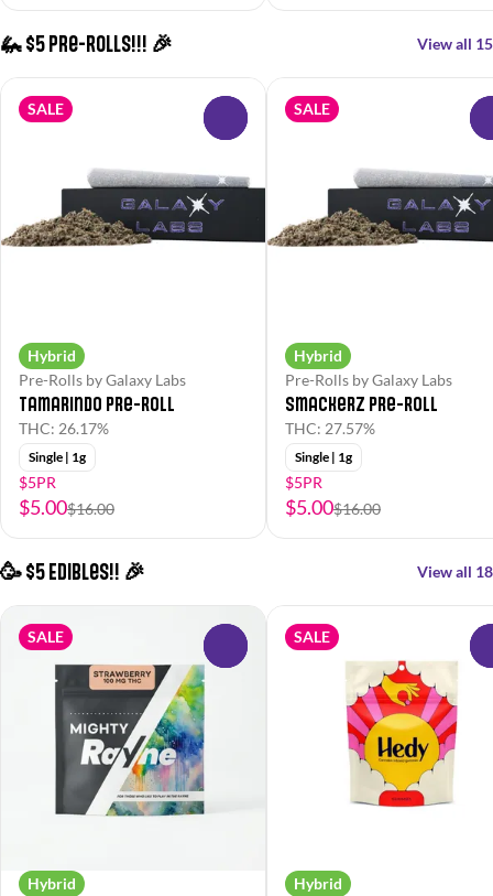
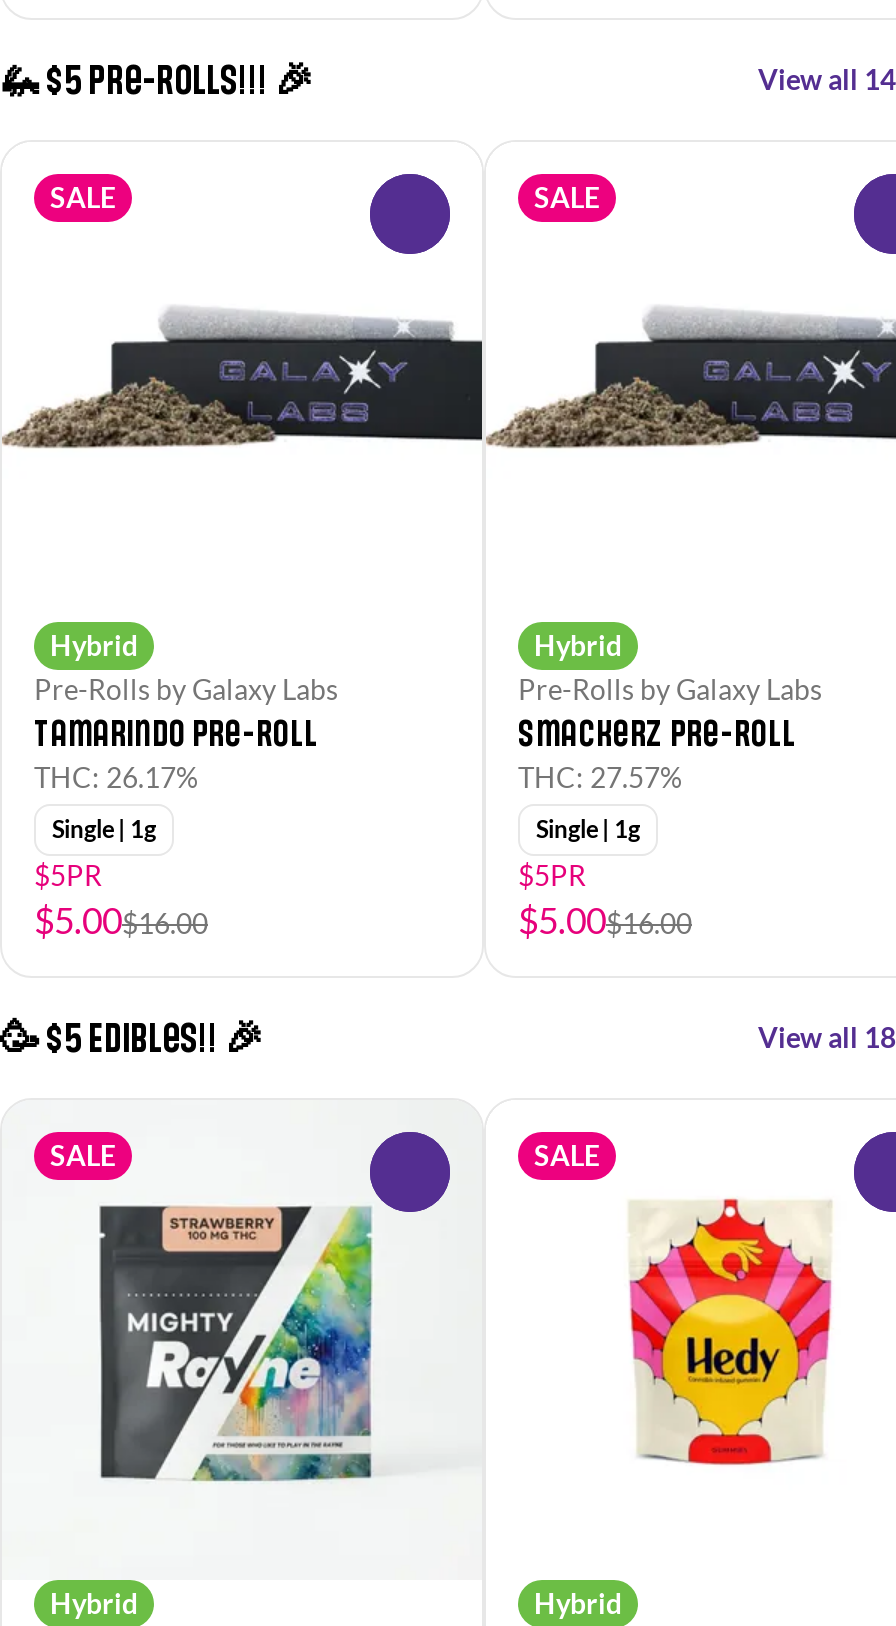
- View all 15
+ View all 14
